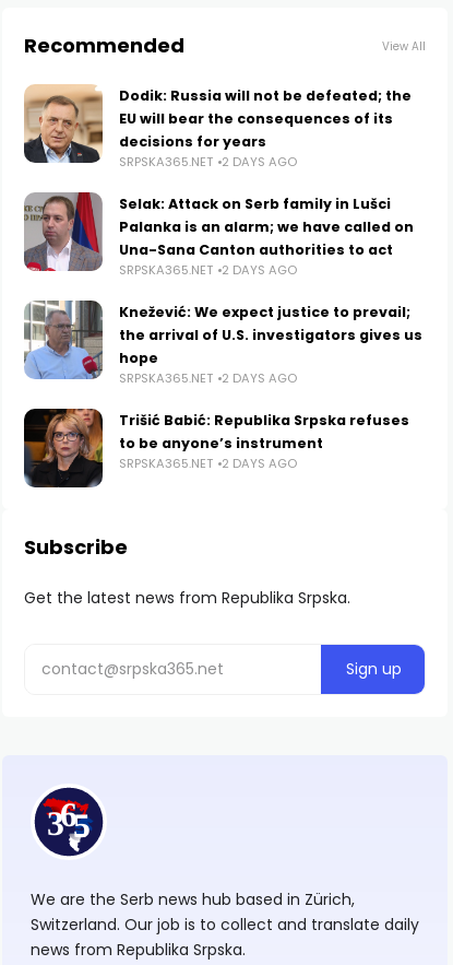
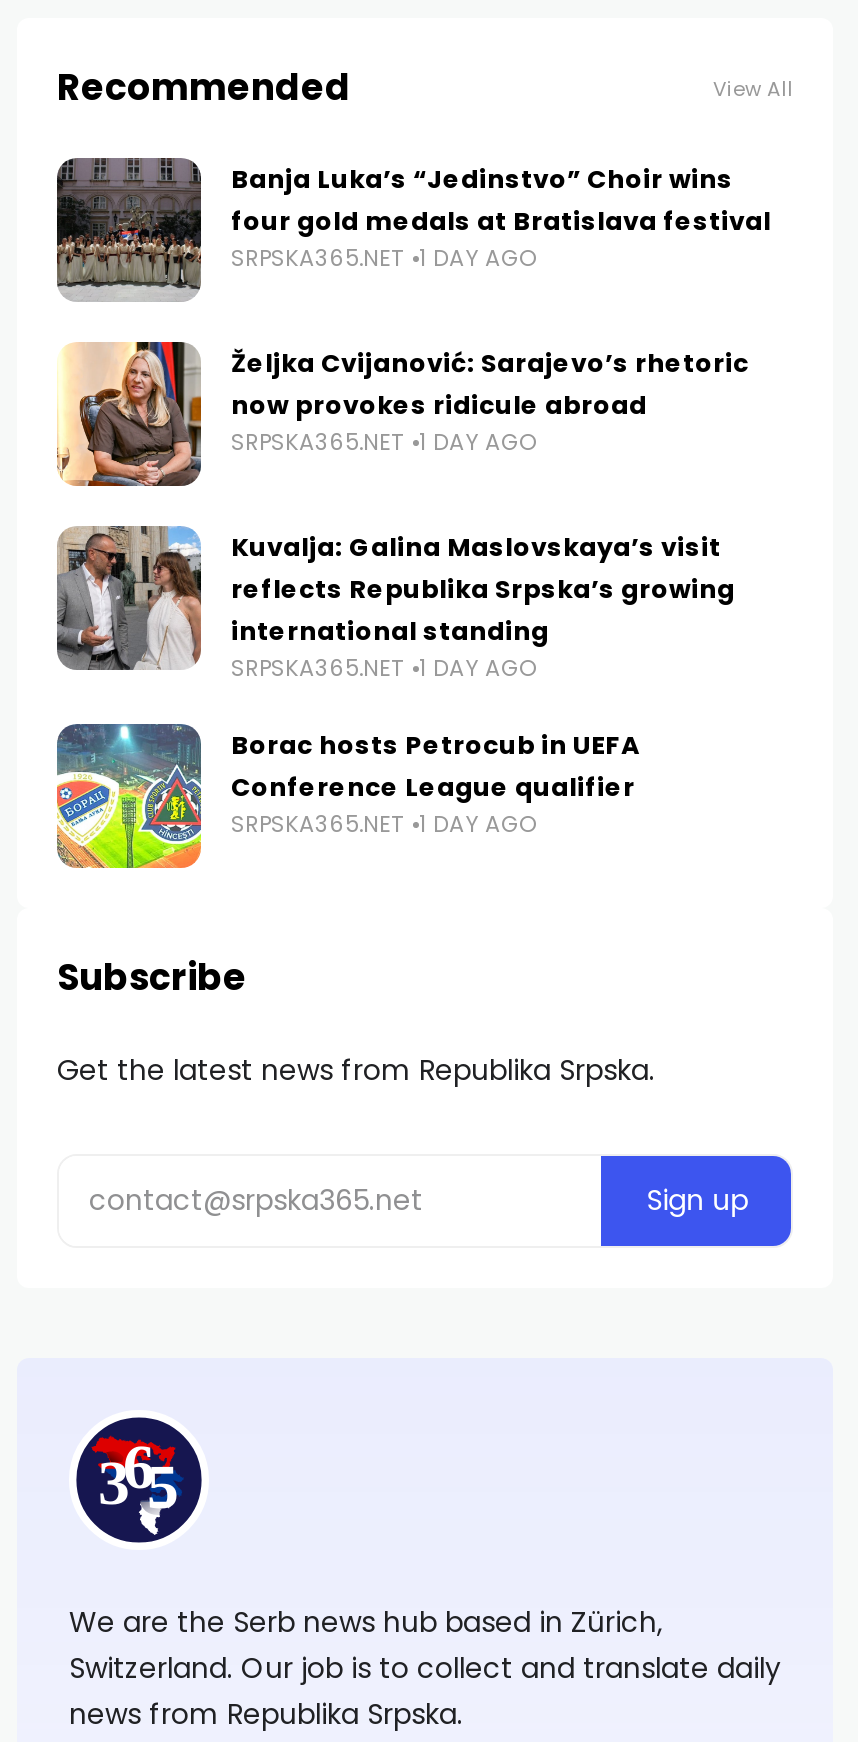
- [image]
- Dodik: Russia will not be defeated; the
- EU will bear the consequences of its
- decisions for years
- SRPSKA365.NET 2 DAYS AGO
+ [image]
+ Banja Luka’s “Jedinstvo” Choir wins
+ four gold medals at Bratislava festival
+ SRPSKA365.NET 1 DAY AGO

- [image]
- Selak: Attack on Serb family in Lušci
- Palanka is an alarm; we have called on
- Una-Sana Canton authorities to act
- SRPSKA365.NET 2 DAYS AGO
+ [image]
+ Željka Cvijanović: Sarajevo’s rhetoric
+ now provokes ridicule abroad
+ SRPSKA365.NET 1 DAY AGO

- [image]
- Knežević: We expect justice to prevail;
- the arrival of U.S. investigators gives us
- hope
- SRPSKA365.NET 2 DAYS AGO
+ [image]
+ Kuvalja: Galina Maslovskaya’s visit
+ reflects Republika Srpska’s growing
+ international standing
+ SRPSKA365.NET 1 DAY AGO

- [image]
- Trišić Babić: Republika Srpska refuses
- to be anyone’s instrument
- SRPSKA365.NET 2 DAYS AGO
+ [image]
+ Borac hosts Petrocub in UEFA
+ Conference League qualifier
+ SRPSKA365.NET 1 DAY AGO
